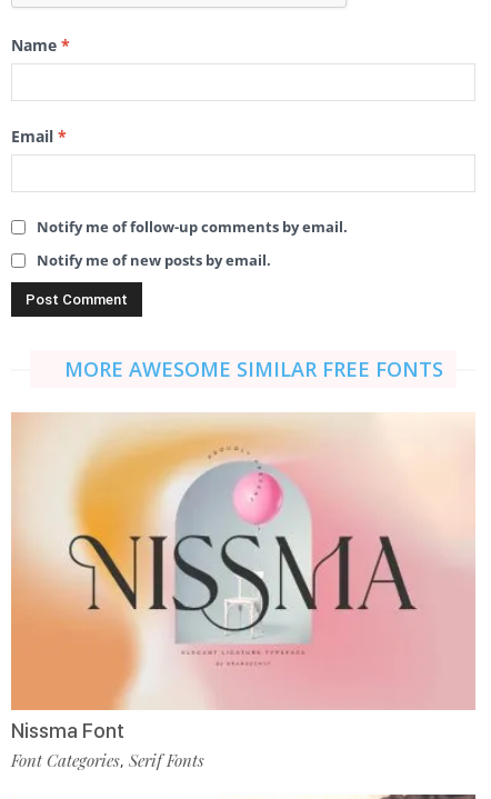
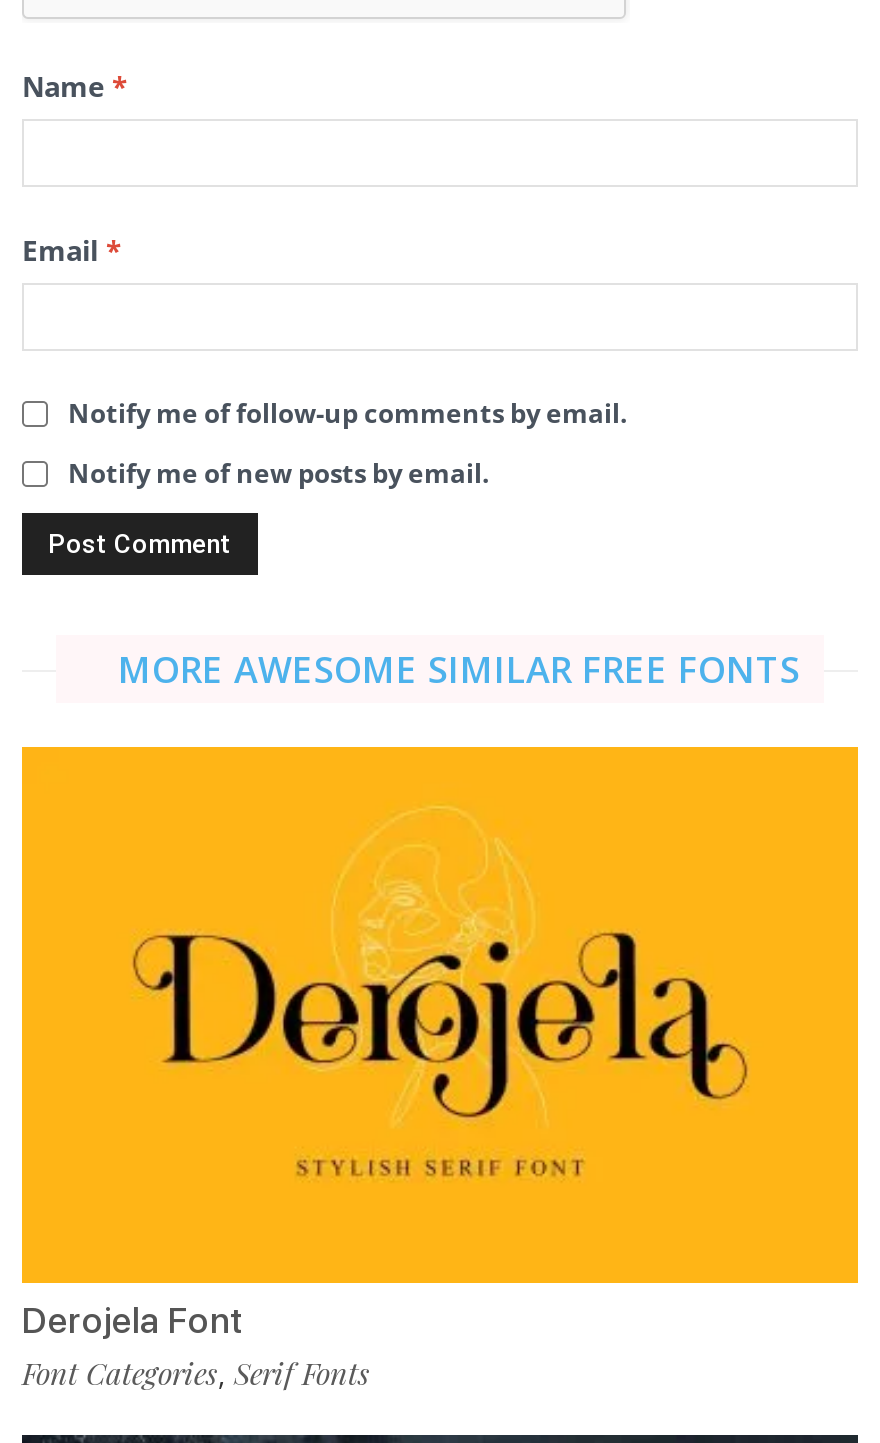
- [image]
- Nissma Font
+ [image]
+ Derojela Font
